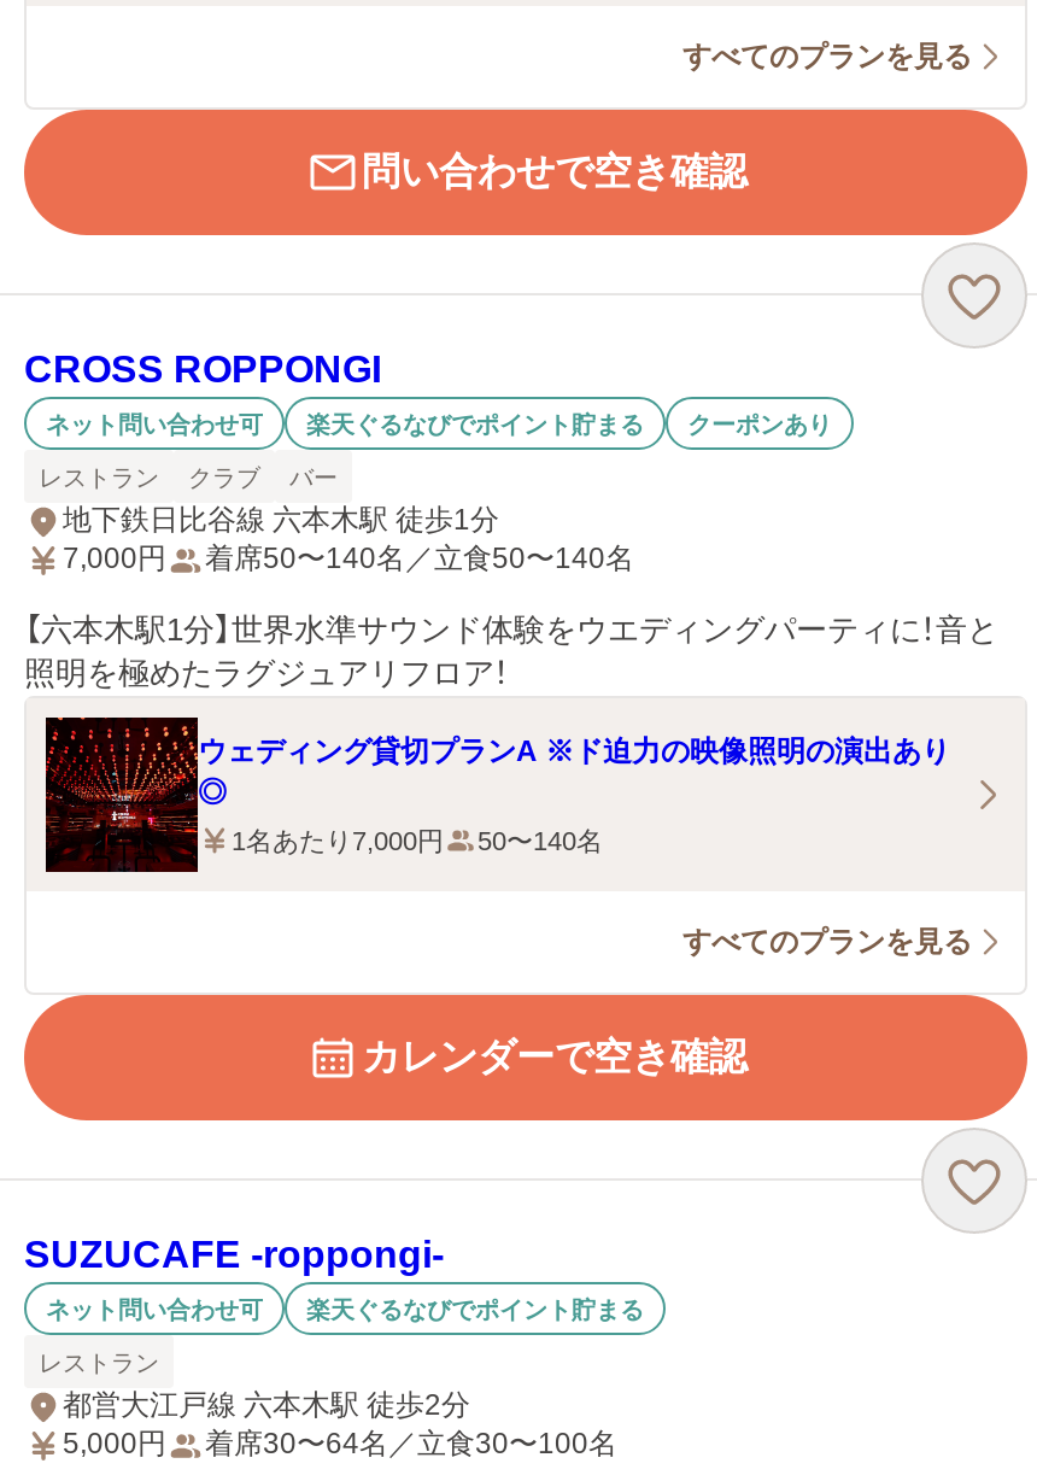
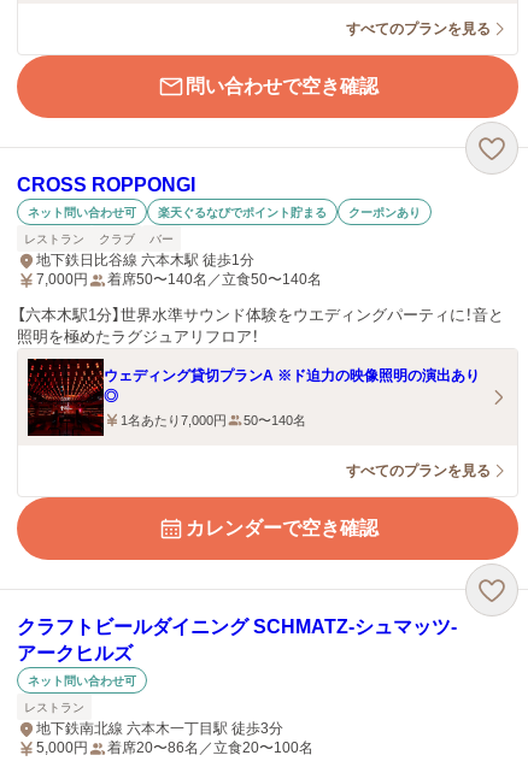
- SUZUCAFE ‐roppongi‐
+ クラフトビールダイニング SCHMATZ‐シュマッツ‐
+ アークヒルズ

- 楽天ぐるなびでポイント貯まる

- 都営大江戸線 六本木駅 徒歩2分
+ 地下鉄南北線 六本木一丁目駅 徒歩3分

- 着席30〜64名／立食30〜100名
+ 着席20〜86名／立食20〜100名
